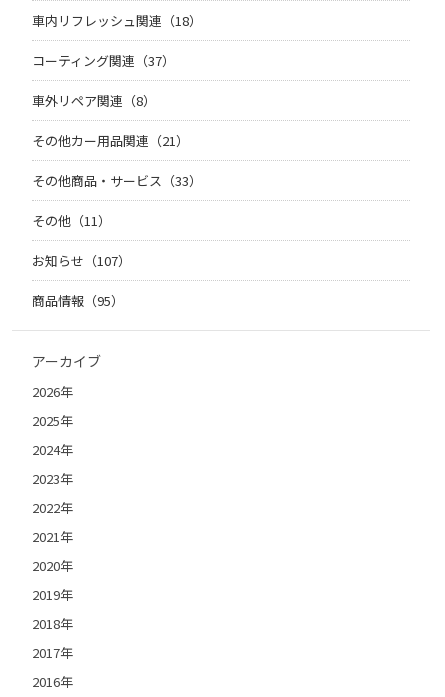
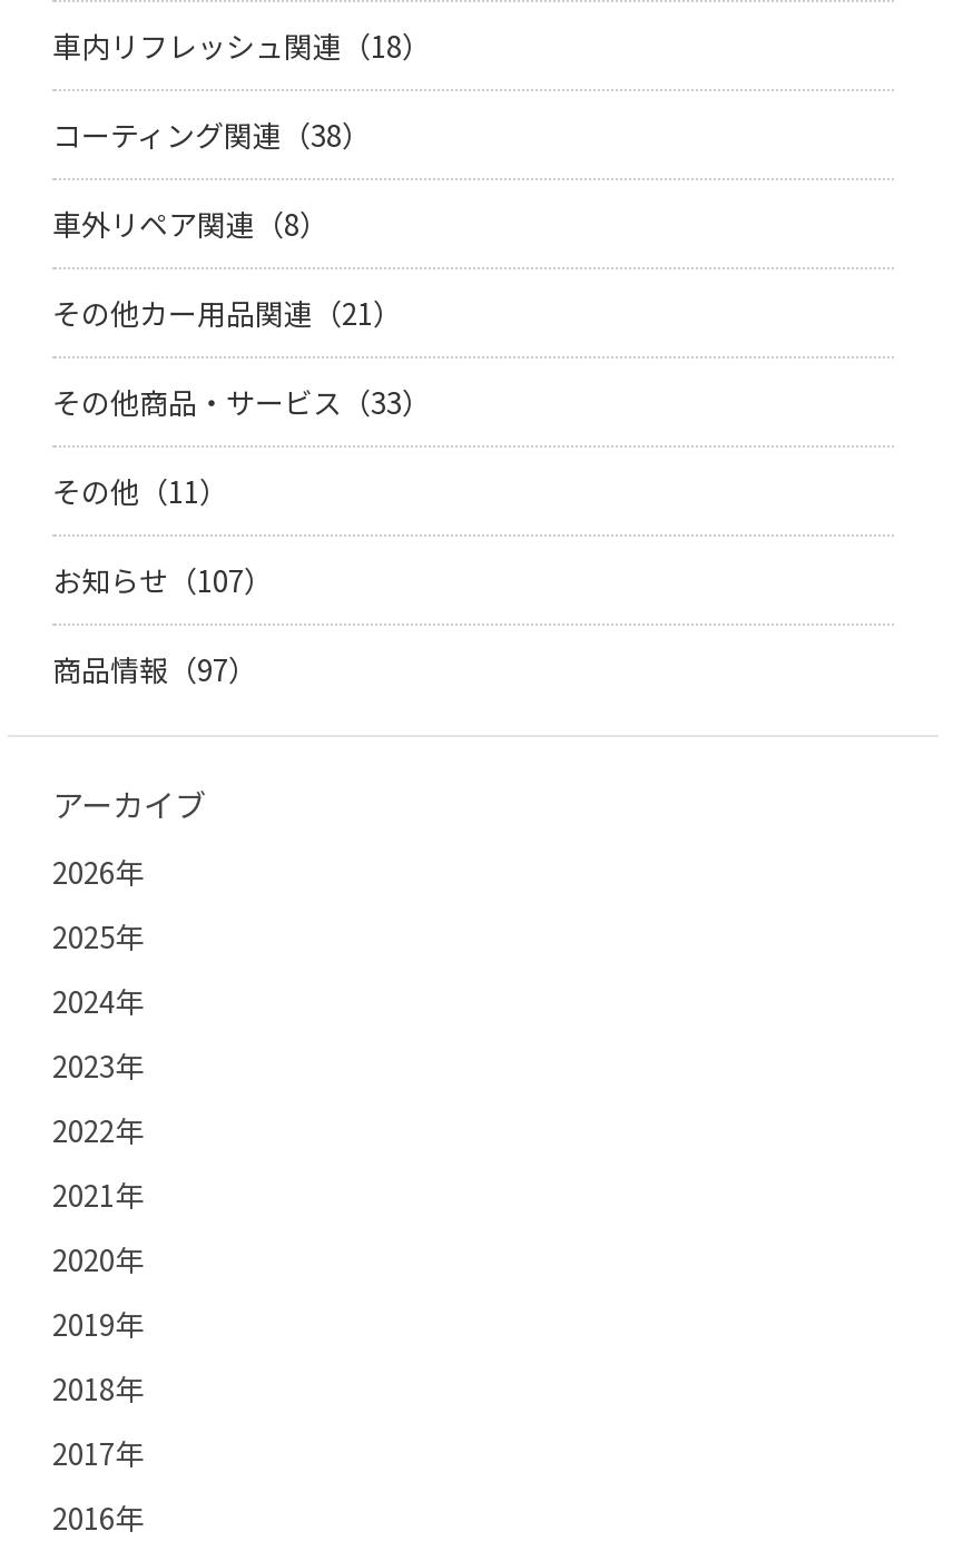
- コーティング関連（37）
+ コーティング関連（38）

- 商品情報（95）
+ 商品情報（97）
